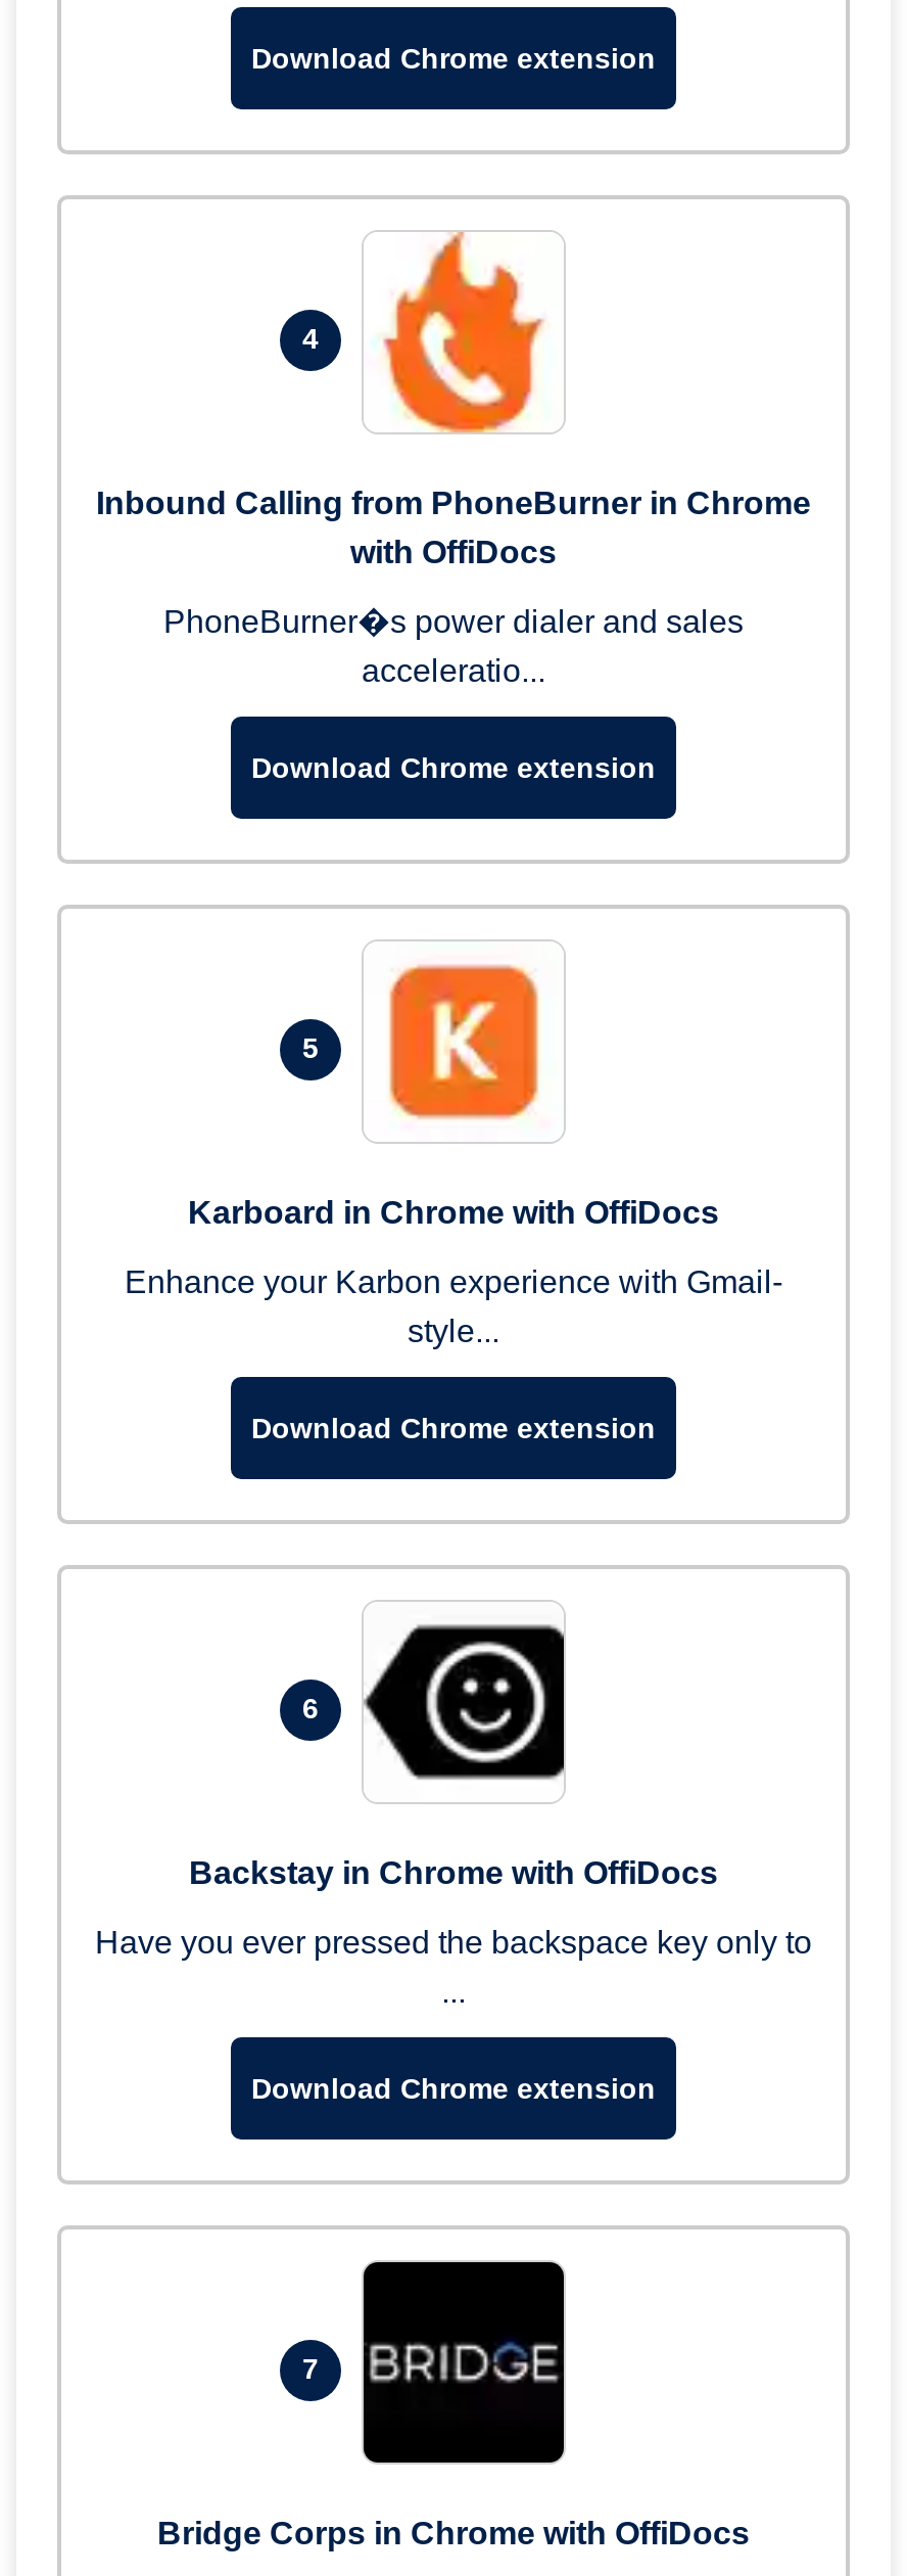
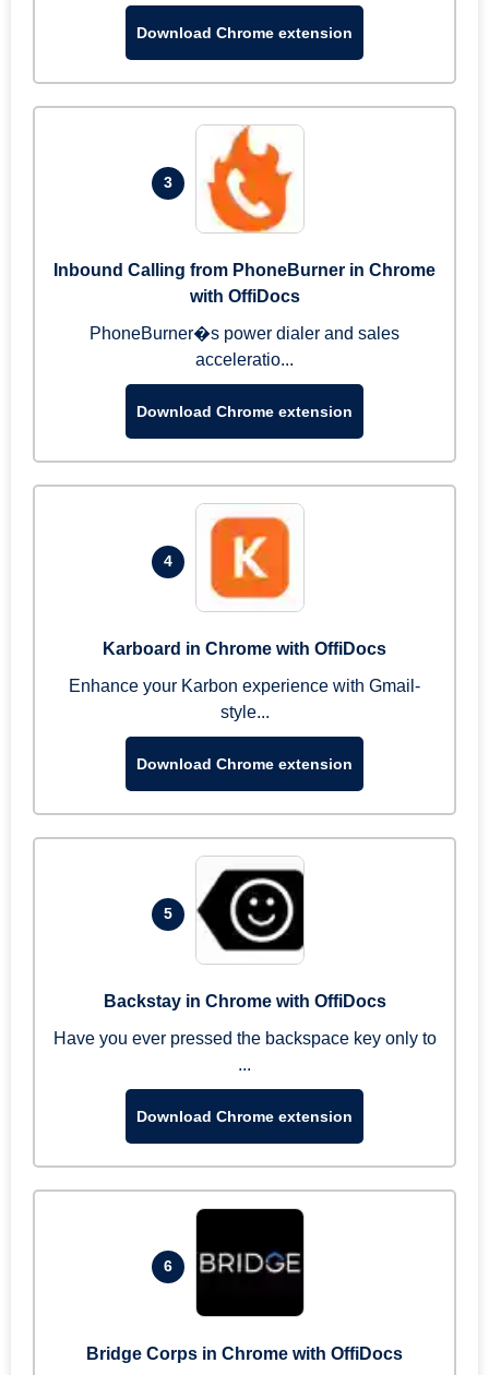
- 4
+ 3

- 5
+ 4

- 6
+ 5

- 7
+ 6
